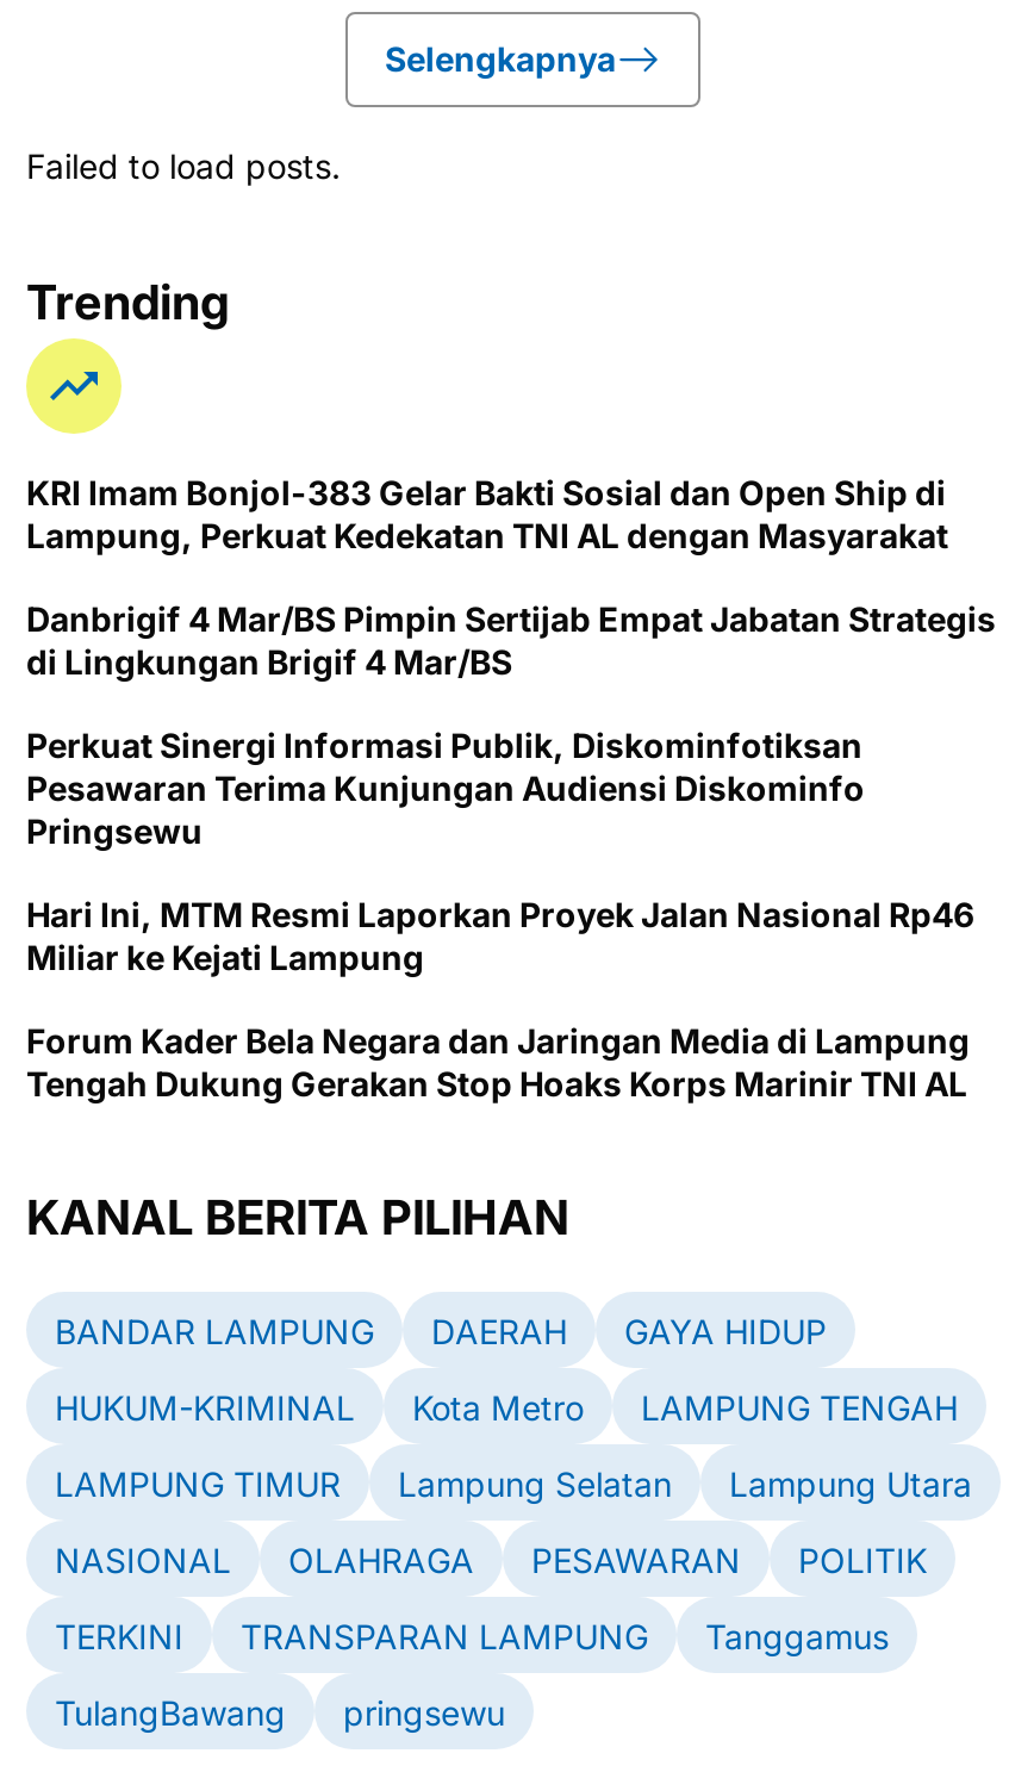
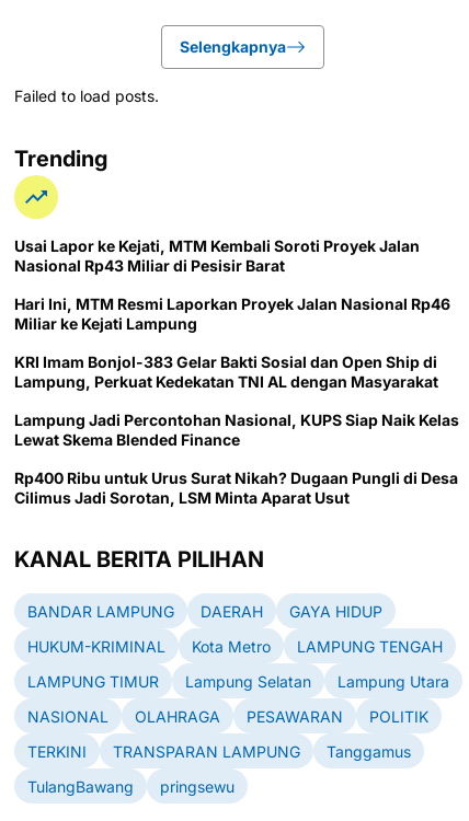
moved down: KRI Imam Bonjol-383 Gelar Bakti Sosial dan Open Ship di | Lampung, Perkuat Kedekatan TNI AL dengan Masyarakat

- Danbrigif 4 Mar/BS Pimpin Sertijab Empat Jabatan Strategis
- di Lingkungan Brigif 4 Mar/BS
- Perkuat Sinergi Informasi Publik, Diskominfotiksan
- Pesawaran Terima Kunjungan Audiensi Diskominfo
- Pringsewu
+ Usai Lapor ke Kejati, MTM Kembali Soroti Proyek Jalan
+ Nasional Rp43 Miliar di Pesisir Barat

moved up: Hari Ini, MTM Resmi Laporkan Proyek Jalan Nasional Rp46 | Miliar ke Kejati Lampung

- Forum Kader Bela Negara dan Jaringan Media di Lampung
- Tengah Dukung Gerakan Stop Hoaks Korps Marinir TNI AL
+ Lampung Jadi Percontohan Nasional, KUPS Siap Naik Kelas
+ Lewat Skema Blended Finance
+ Rp400 Ribu untuk Urus Surat Nikah? Dugaan Pungli di Desa
+ Cilimus Jadi Sorotan, LSM Minta Aparat Usut
